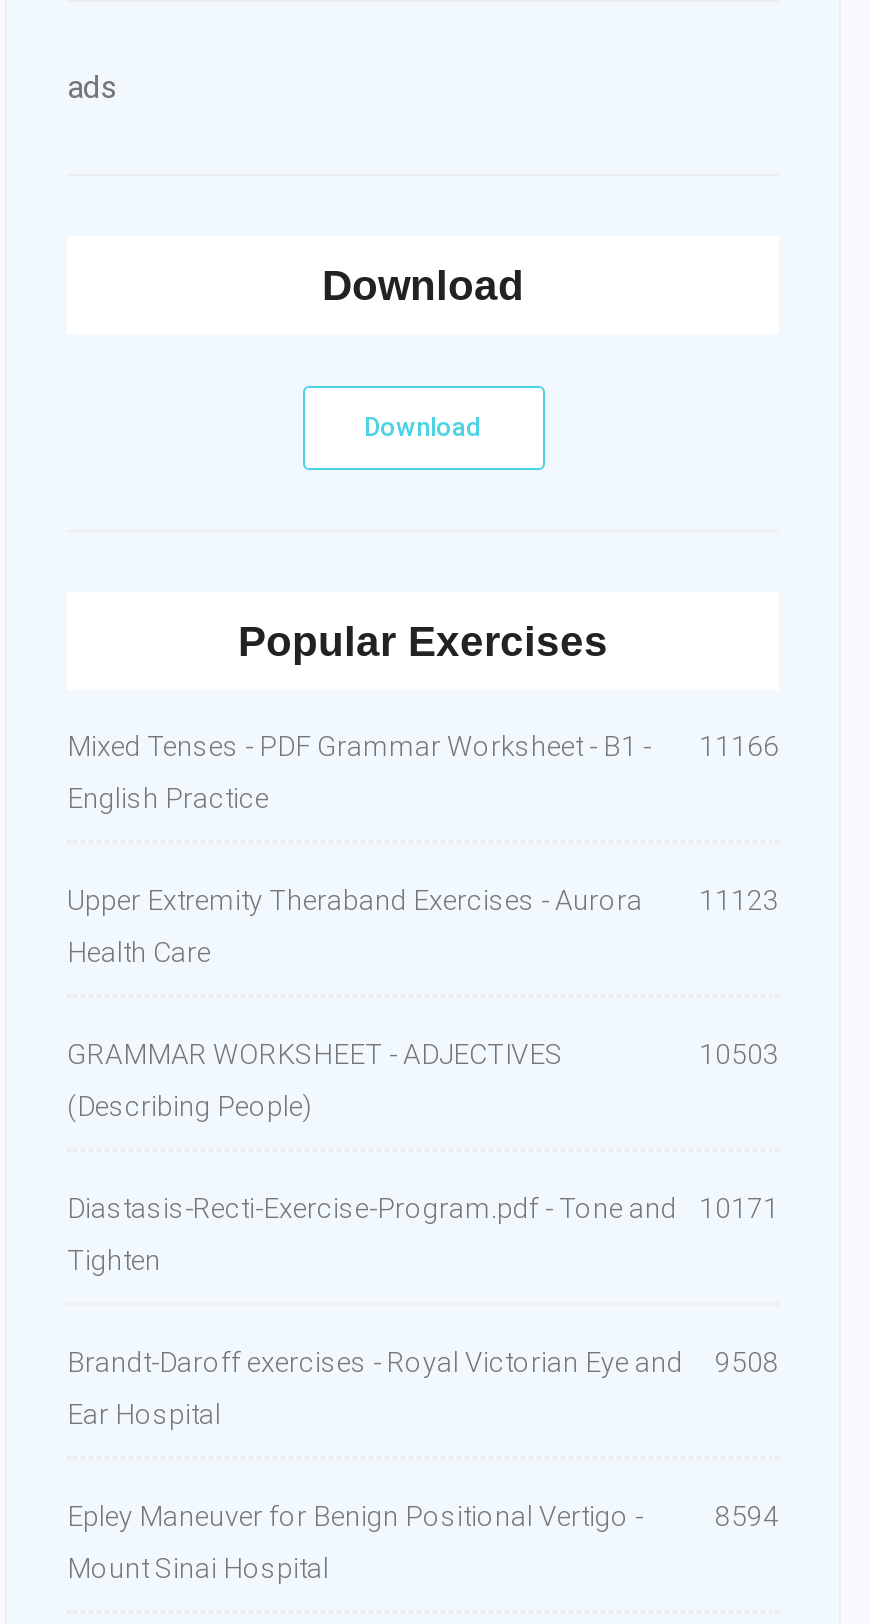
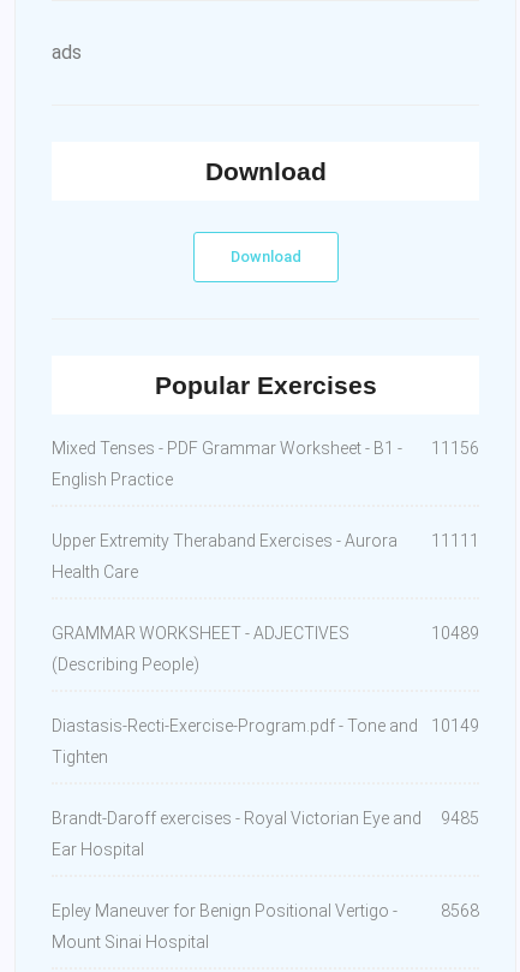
- Mixed Tenses - PDF Grammar Worksheet - B1 - 11166
+ Mixed Tenses - PDF Grammar Worksheet - B1 - 11156

- Upper Extremity Theraband Exercises - Aurora 11123
+ Upper Extremity Theraband Exercises - Aurora 11111

- 10503
+ 10489

- Diastasis-Recti-Exercise-Program.pdf - Tone and 10171
+ Diastasis-Recti-Exercise-Program.pdf - Tone and 10149

- Brandt-Daroff exercises - Royal Victorian Eye and 9508
+ Brandt-Daroff exercises - Royal Victorian Eye and 9485

- 8594
+ 8568
